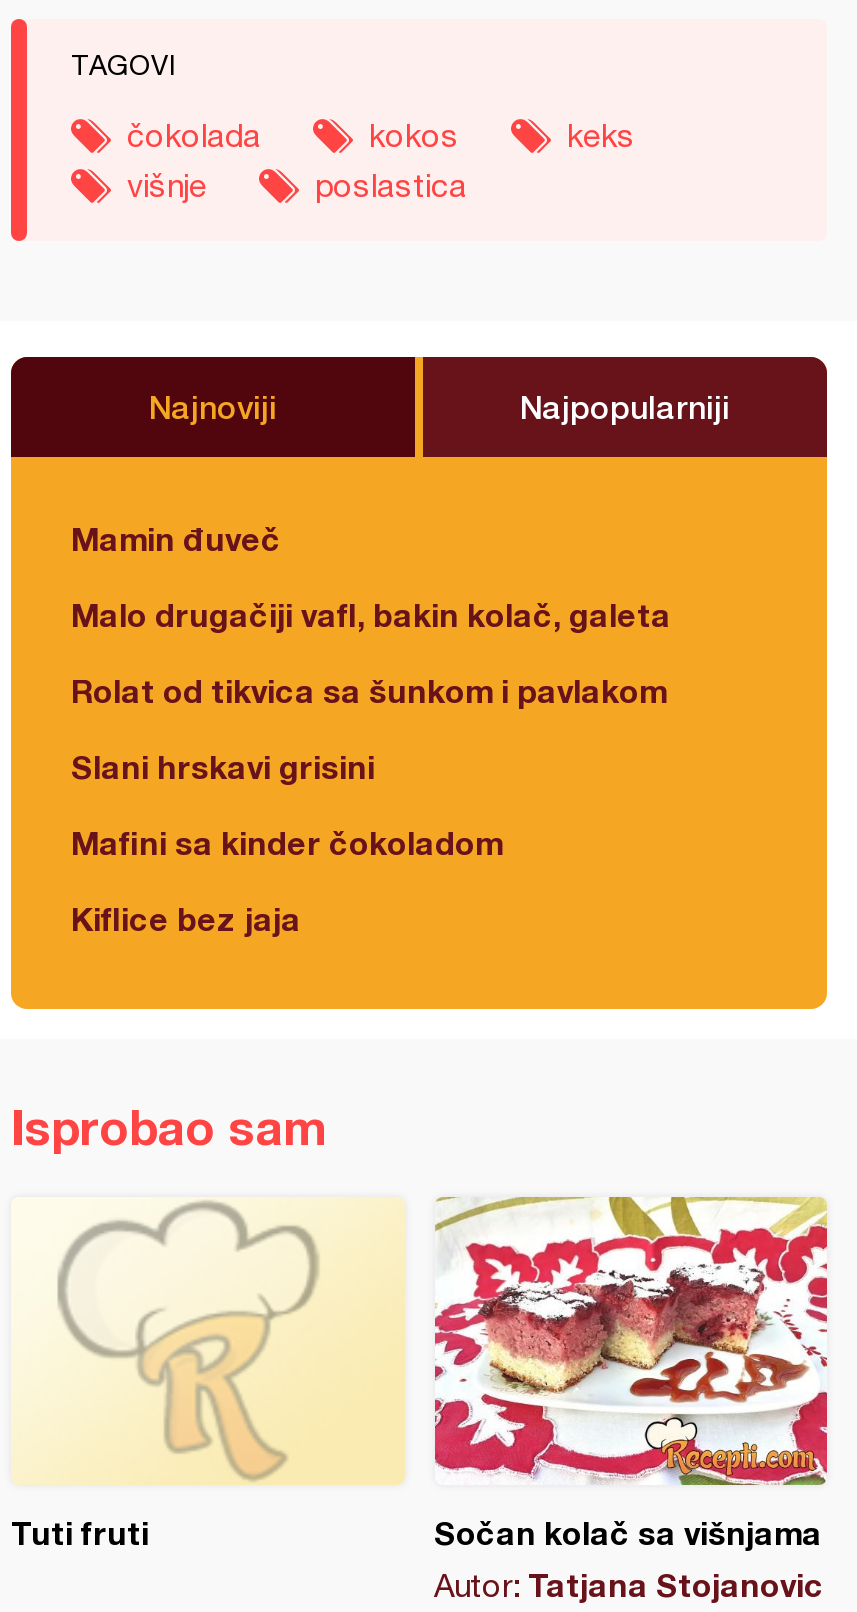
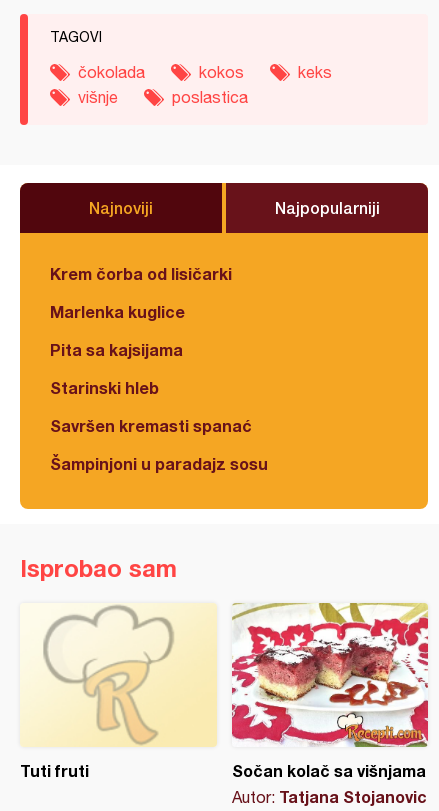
- Mamin đuveč
+ Krem čorba od lisičarki

- Malo drugačiji vafl, bakin kolač, galeta
+ Marlenka kuglice

- Rolat od tikvica sa šunkom i pavlakom
+ Pita sa kajsijama

- Slani hrskavi grisini
+ Starinski hleb

- Mafini sa kinder čokoladom
+ Savršen kremasti spanać

- Kiflice bez jaja
+ Šampinjoni u paradajz sosu
